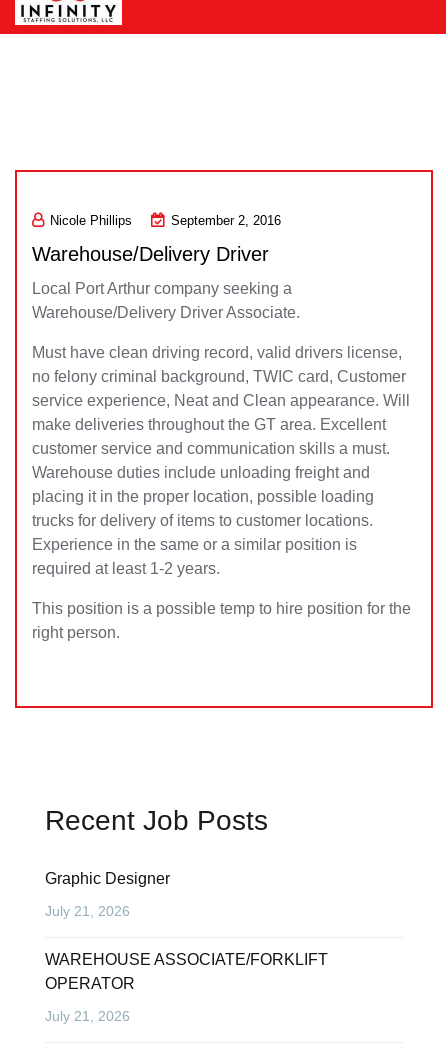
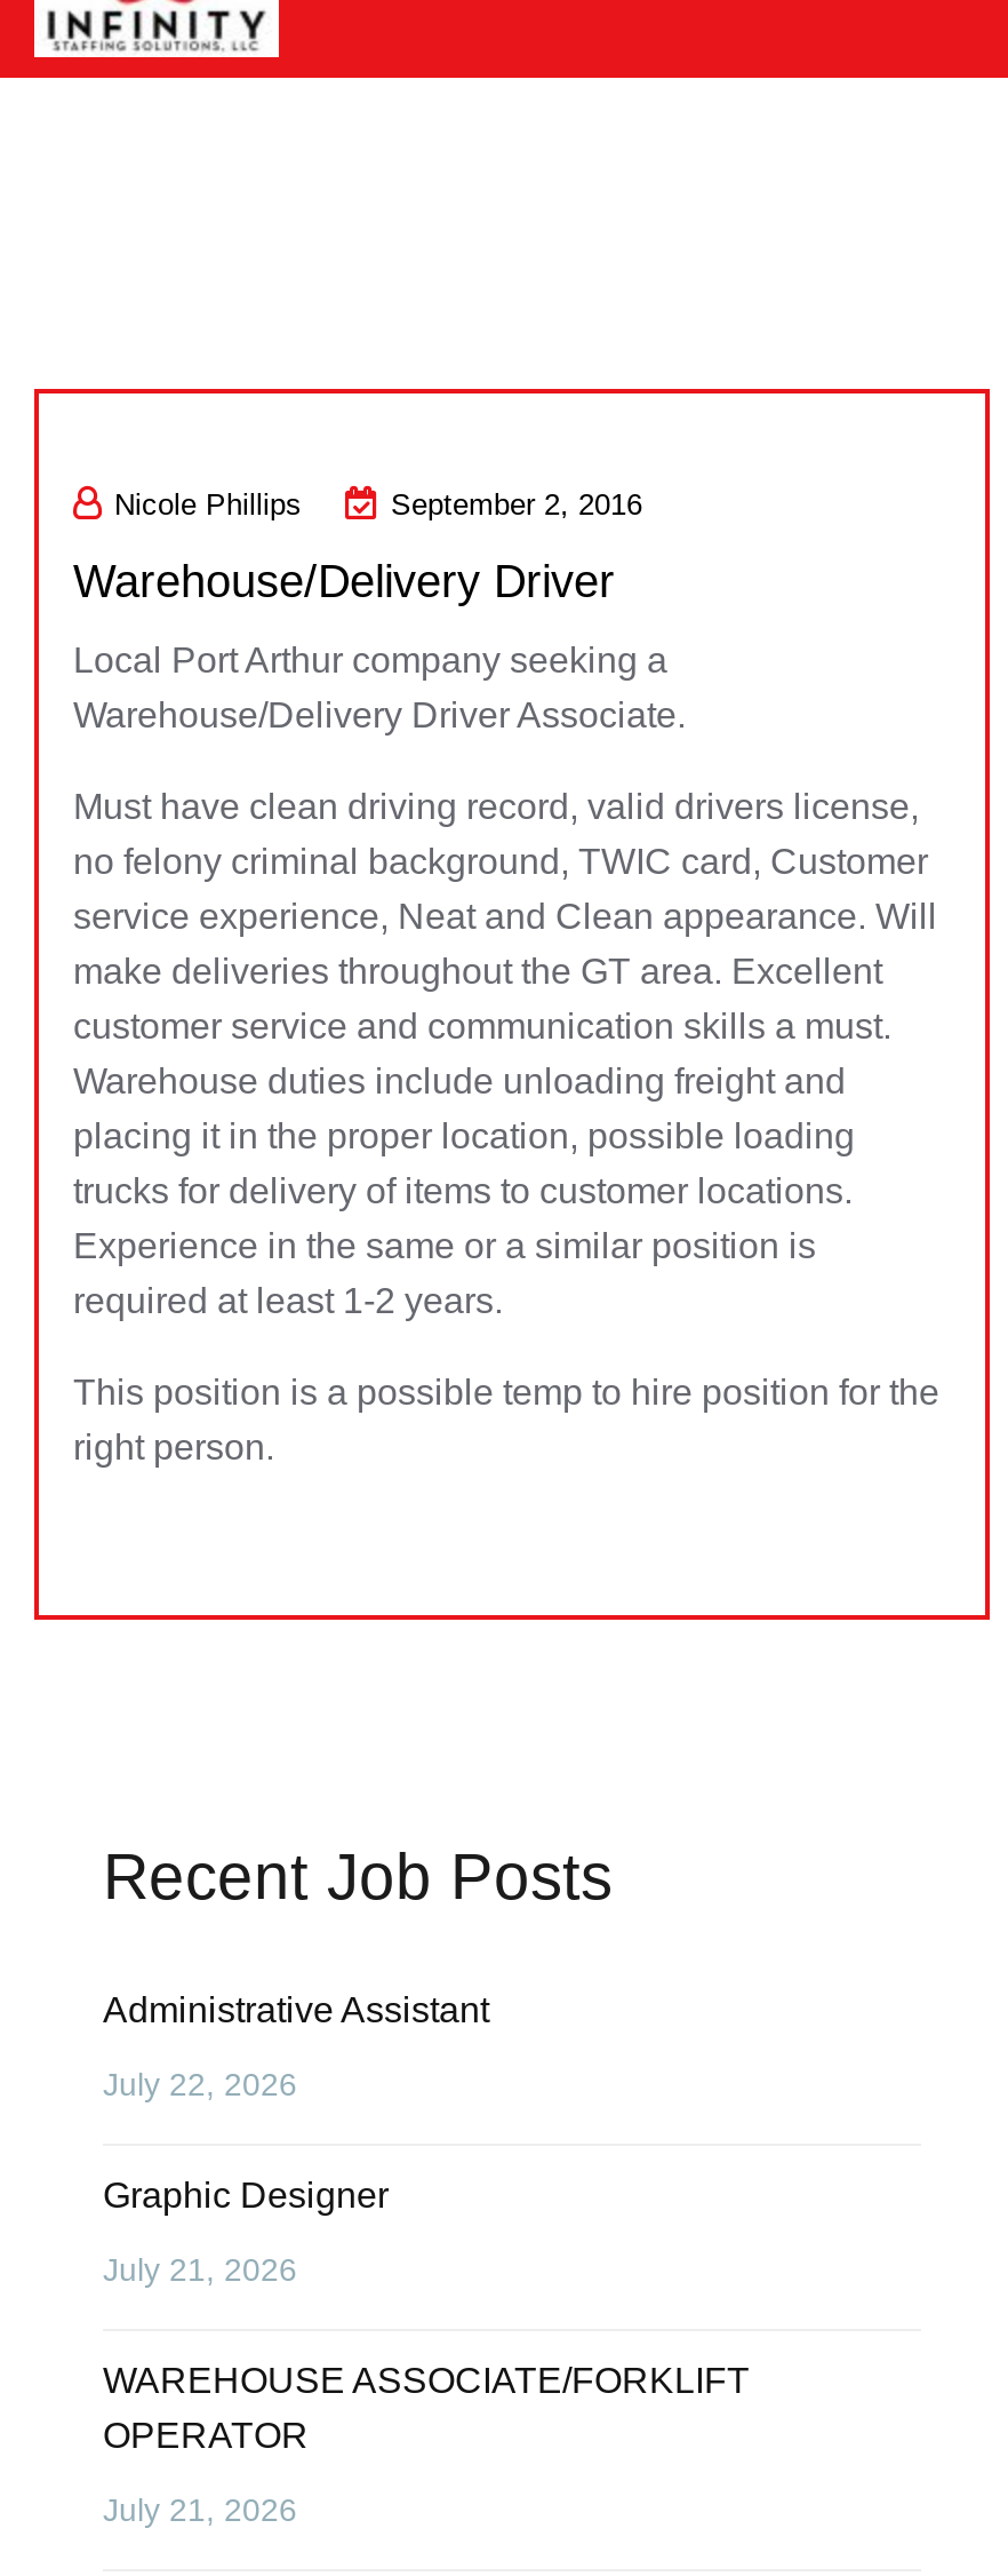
+ Administrative Assistant
+ July 22, 2026
